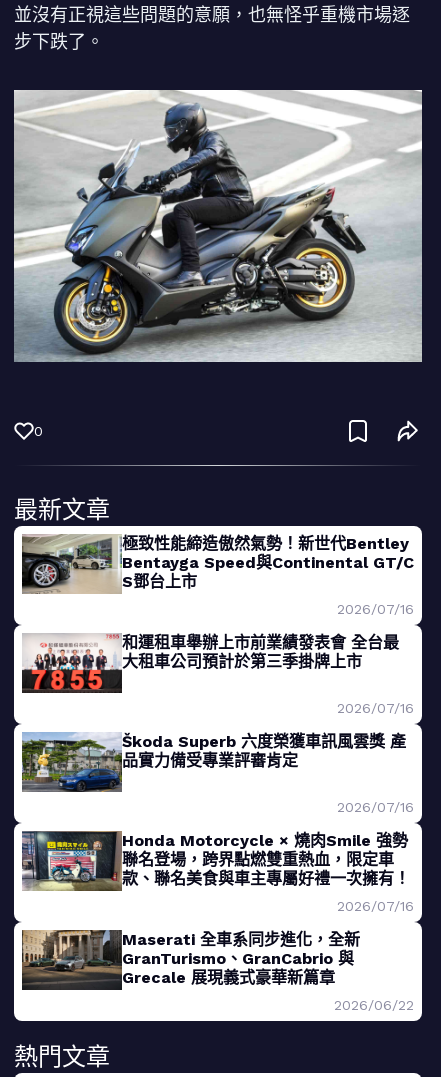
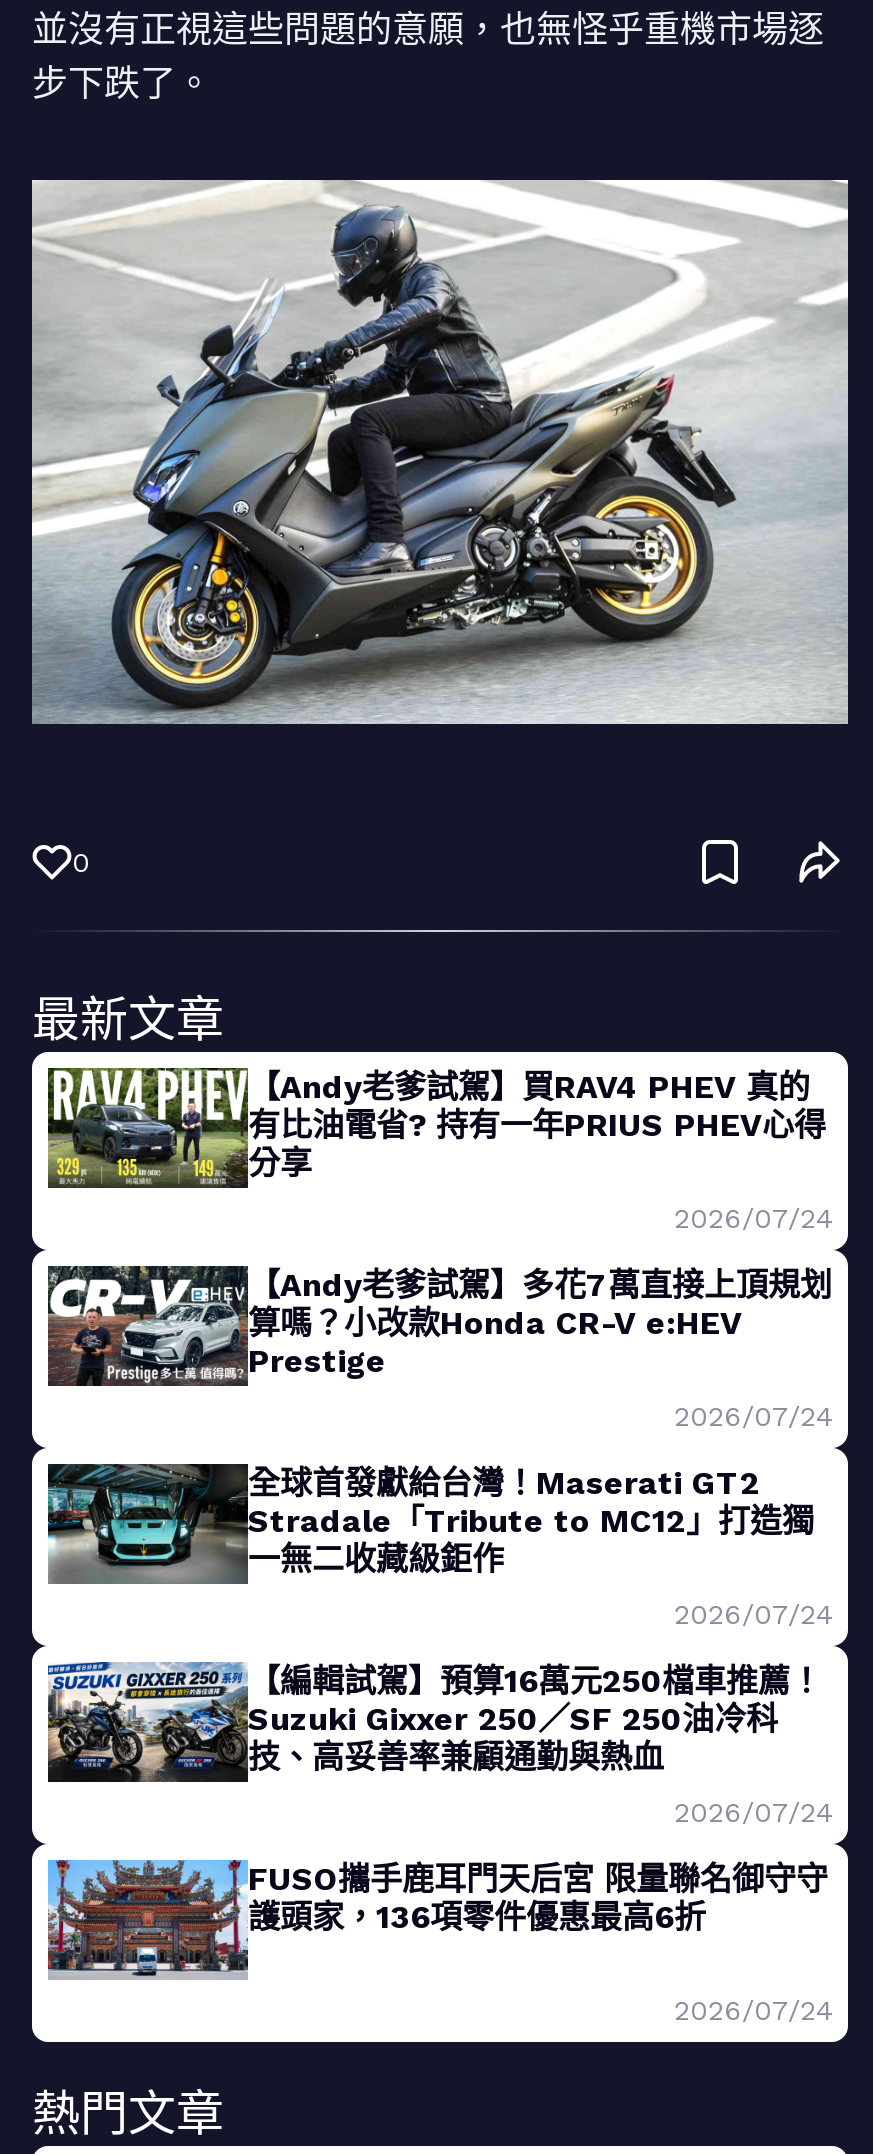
- [image]
- 極致性能締造傲然氣勢！新世代Bentley
- Bentayga Speed與Continental GT/C
- S鄧台上市
+ [image]
+ 【Andy老爹試駕】買RAV4 PHEV 真的
+ 有比油電省? 持有一年PRIUS PHEV心得
+ 分享

- 2026/07/16
+ 2026/07/24

- [image]
- 和運租車舉辦上市前業績發表會 全台最
- 大租車公司預計於第三季掛牌上市
+ [image]
+ 【Andy老爹試駕】多花7萬直接上頂規划
+ 算嗎？小改款Honda CR-V e:HEV
+ Prestige

- 2026/07/16
+ 2026/07/24

- [image]
- Škoda Superb 六度榮獲車訊風雲獎 產
- 品實力備受專業評審肯定
+ [image]
+ 全球首發獻給台灣！Maserati GT2
+ Stradale「Tribute to MC12」打造獨
+ 一無二收藏級鉅作

- 2026/07/16
+ 2026/07/24

- [image]
- Honda Motorcycle × 燒肉Smile 強勢
- 聯名登場，跨界點燃雙重熱血，限定車
- 款、聯名美食與車主專屬好禮一次擁有！
+ [image]
+ 【編輯試駕】預算16萬元250檔車推薦！
+ Suzuki Gixxer 250／SF 250油冷科
+ 技、高妥善率兼顧通勤與熱血

- 2026/07/16
+ 2026/07/24

- [image]
- Maserati 全車系同步進化，全新
- GranTurismo、GranCabrio 與
- Grecale 展現義式豪華新篇章
+ [image]
+ FUSO攜手鹿耳門天后宮 限量聯名御守守
+ 護頭家，136項零件優惠最高6折

- 2026/06/22
+ 2026/07/24
